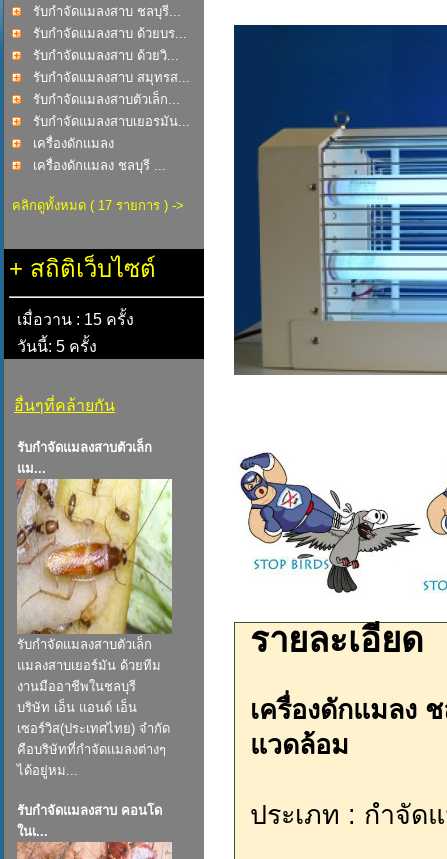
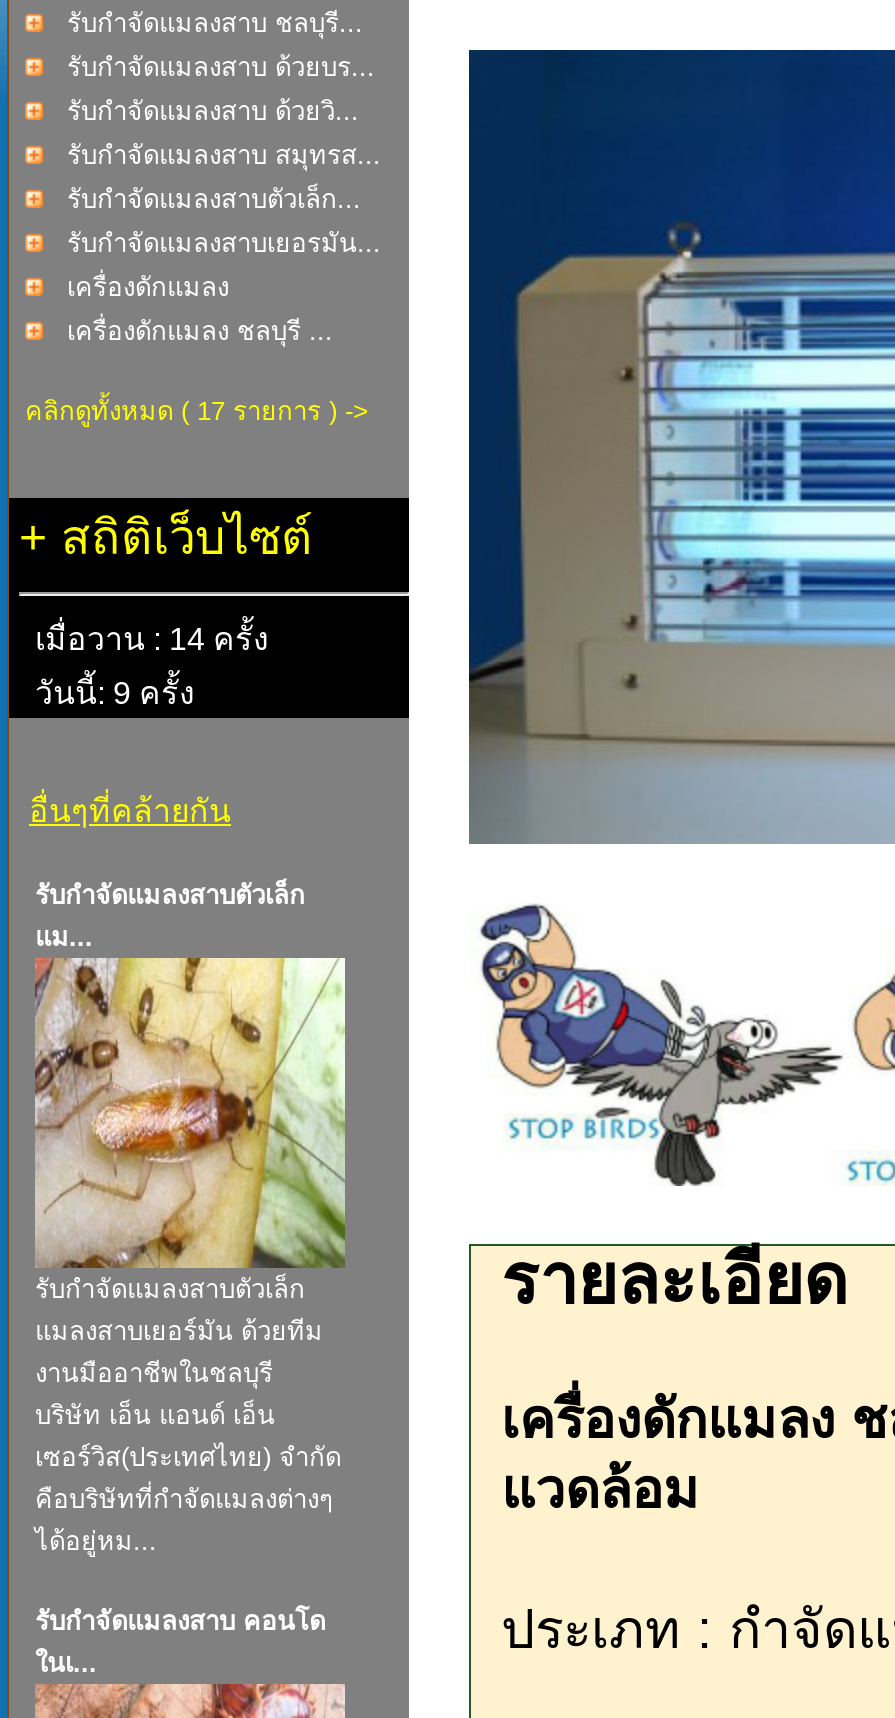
+ [image]

- เมื่อวาน : 15 ครั้ง
+ เมื่อวาน : 14 ครั้ง

- วันนี้: 5 ครั้ง
+ วันนี้: 9 ครั้ง
